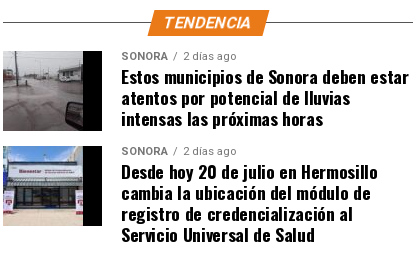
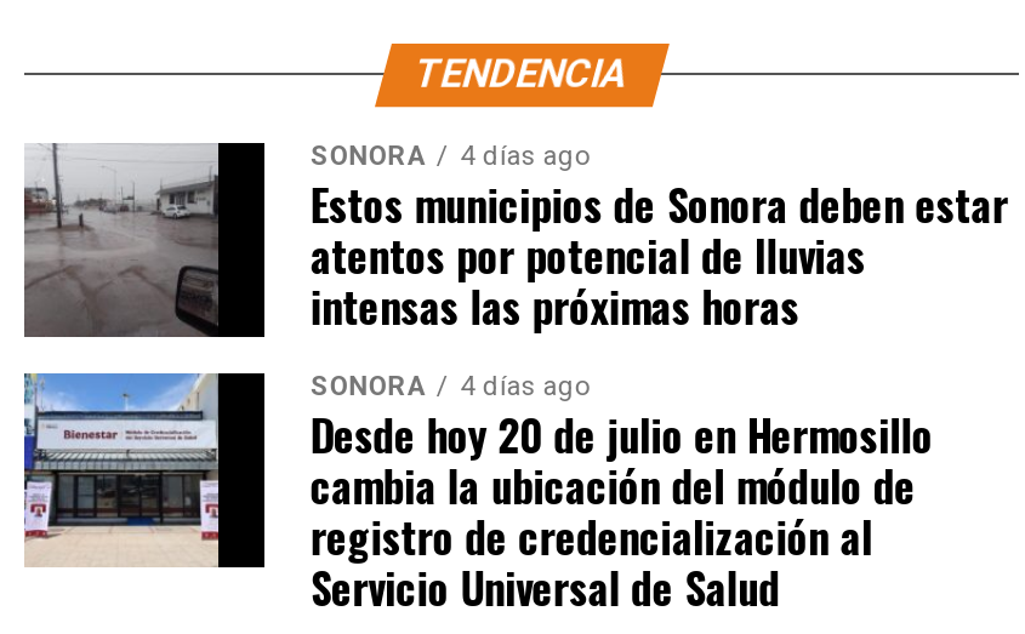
- SONORA 2 días ago
+ SONORA 4 días ago

- SONORA 2 días ago
+ SONORA 4 días ago
